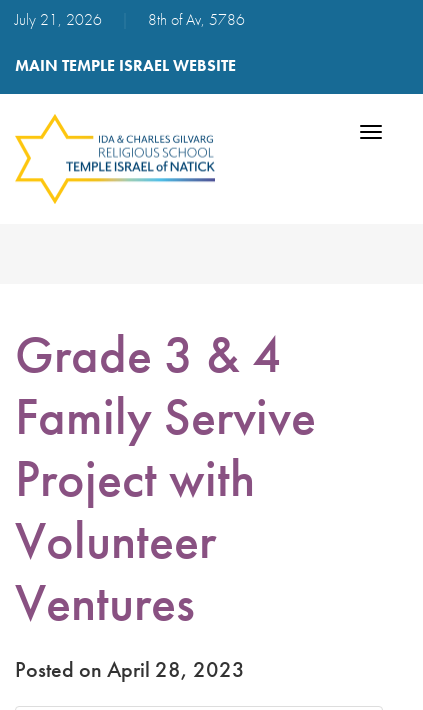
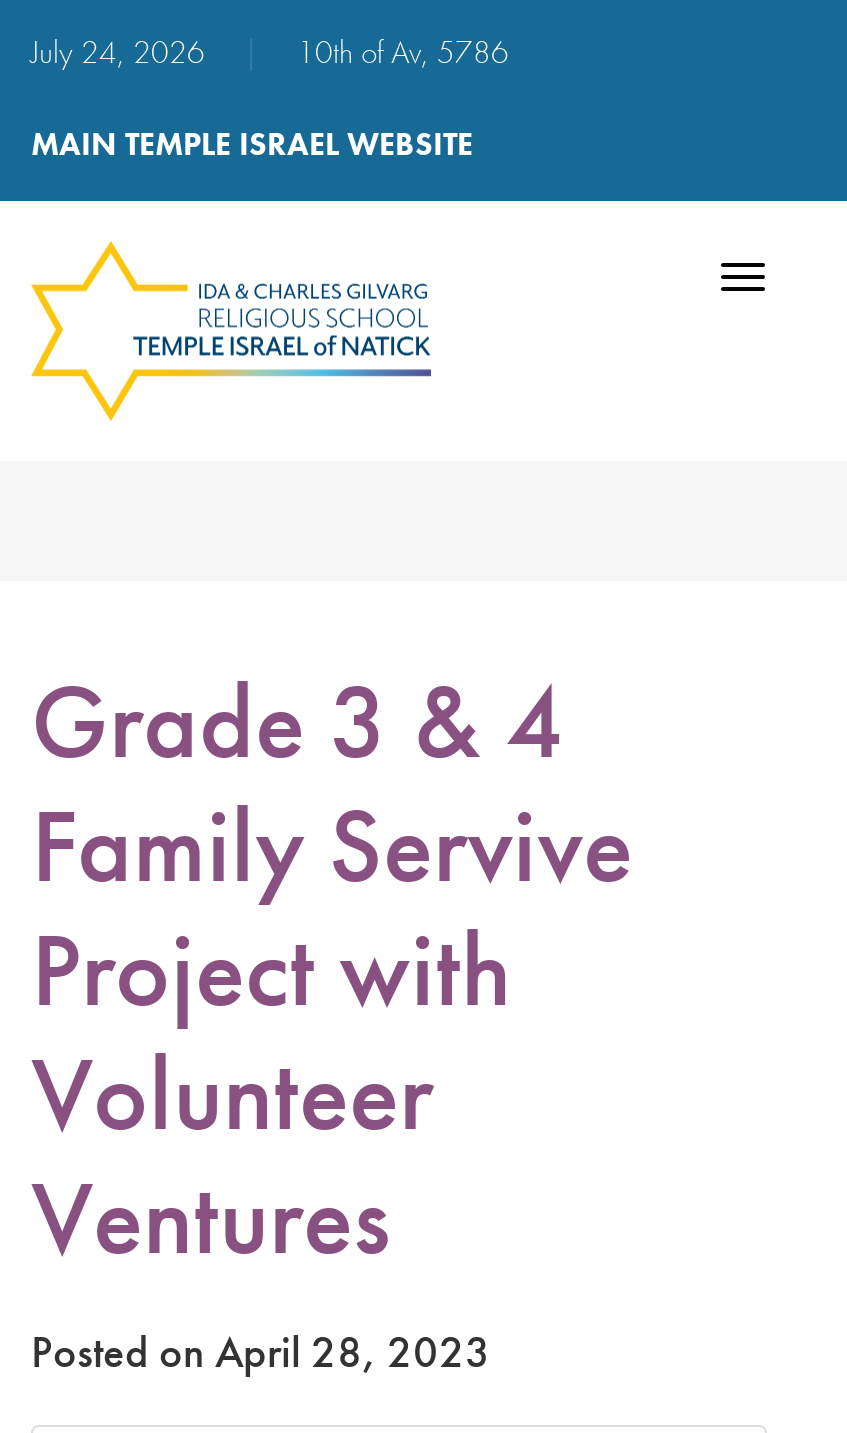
- July 21, 2026
+ July 24, 2026

- 8th of Av, 5786
+ 10th of Av, 5786
